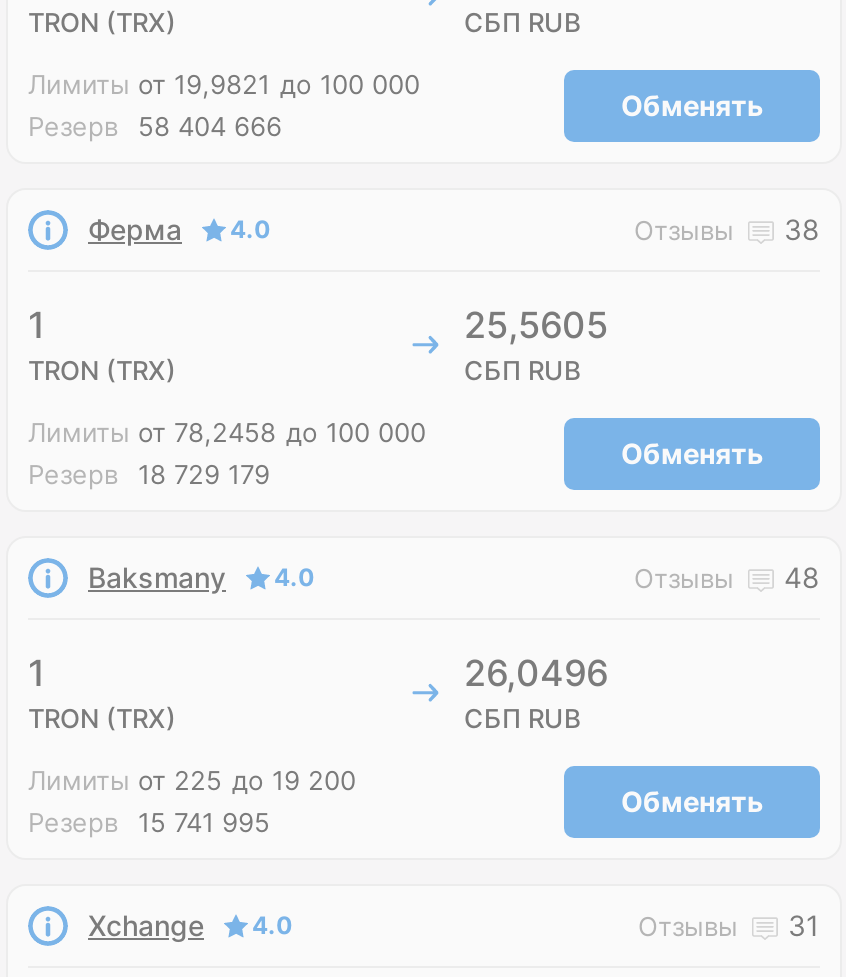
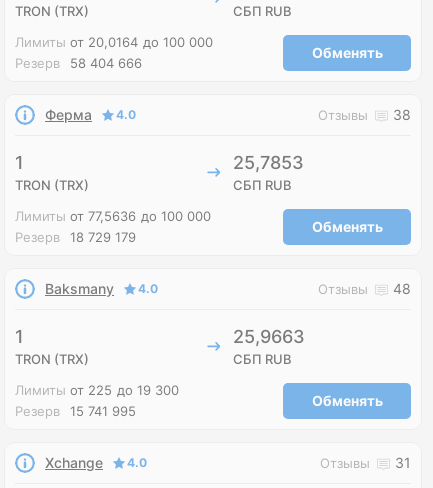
- Лимиты от 19,9821 до 100 000
+ Лимиты от 20,0164 до 100 000

- 25,5605
+ 25,7853

- Лимиты от 78,2458 до 100 000
+ Лимиты от 77,5636 до 100 000

- 26,0496
+ 25,9663

- Лимиты от 225 до 19 200
+ Лимиты от 225 до 19 300
